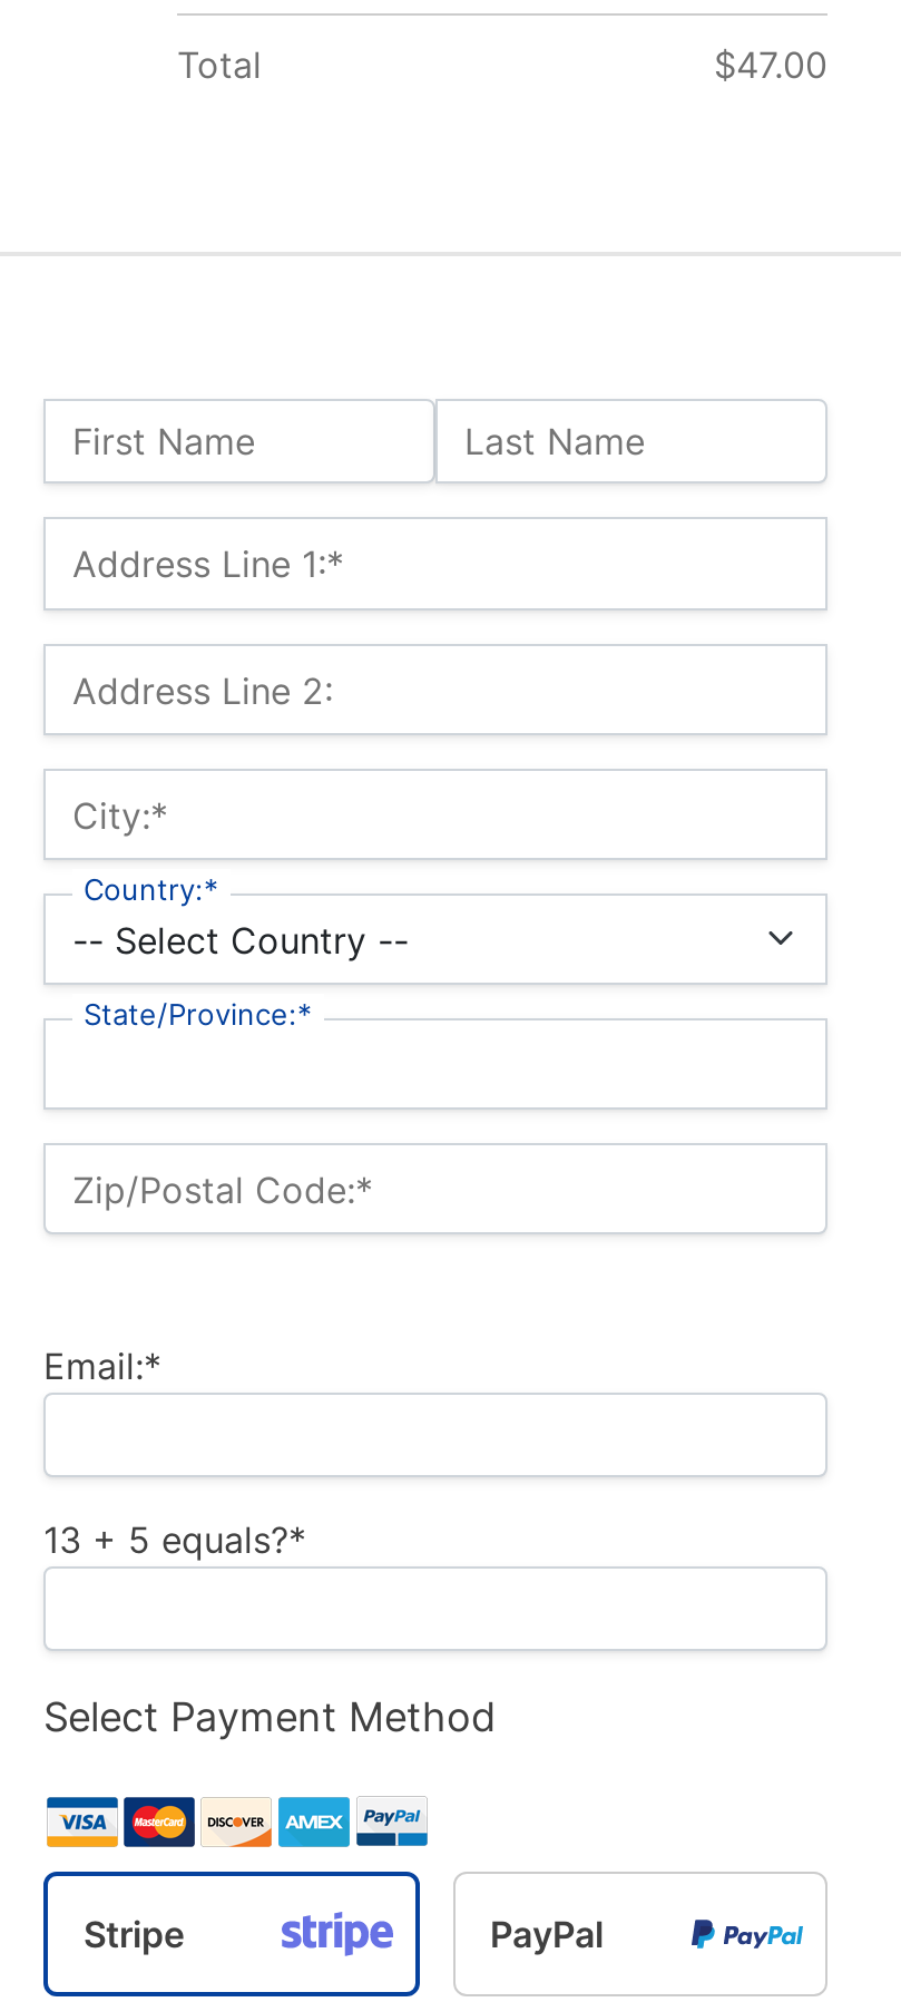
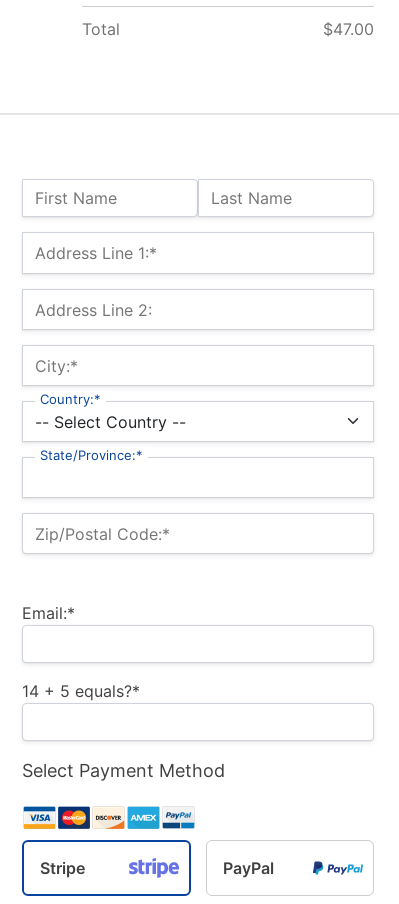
- 13 + 5 equals?*
+ 14 + 5 equals?*
